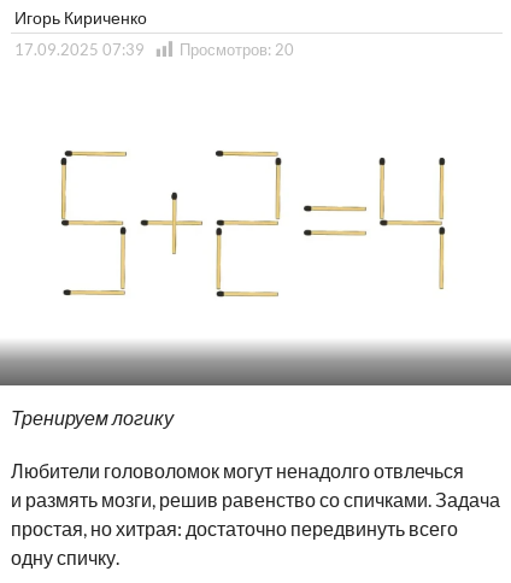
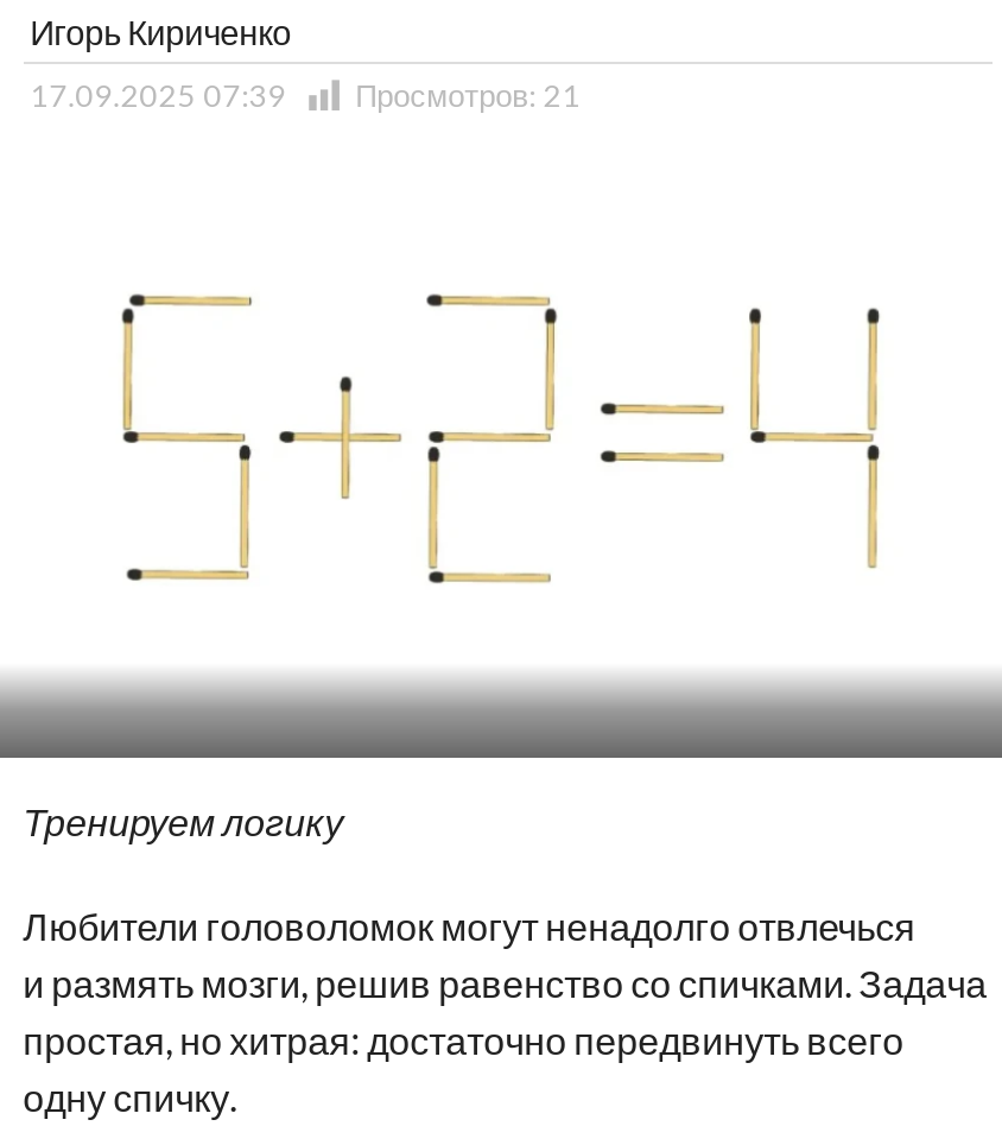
- 17.09.2025 07:39 Просмотров: 20
+ 17.09.2025 07:39 Просмотров: 21
